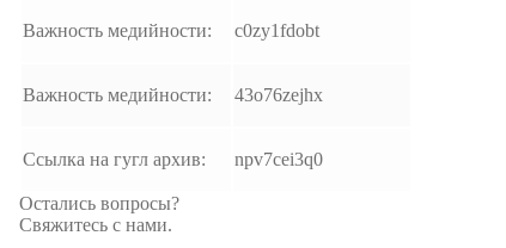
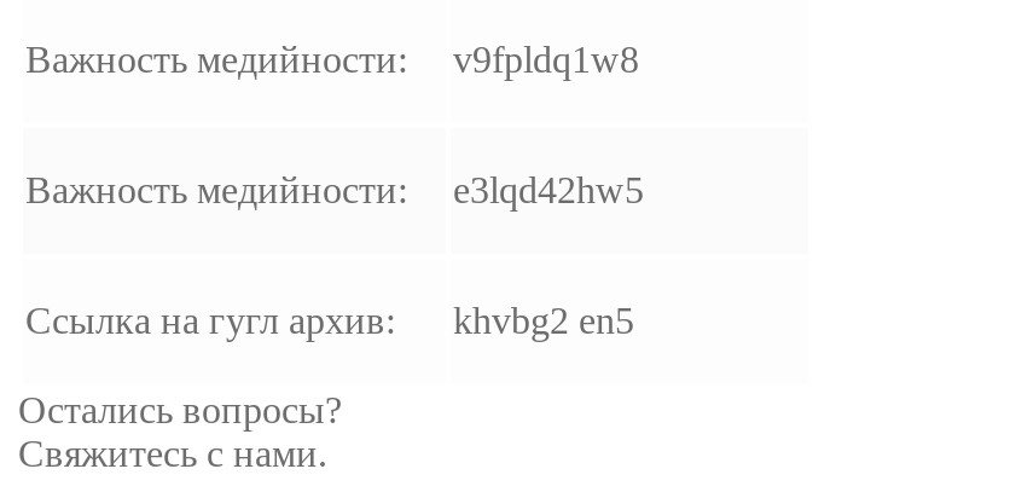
- Важность медийности: c0zy1fdobt
+ Важность медийности: v9fpldq1w8

- Важность медийности: 43o76zejhx
+ Важность медийности: e3lqd42hw5

- Ссылка на гугл архив: npv7cei3q0
+ Ссылка на гугл архив: khvbg2 en5
